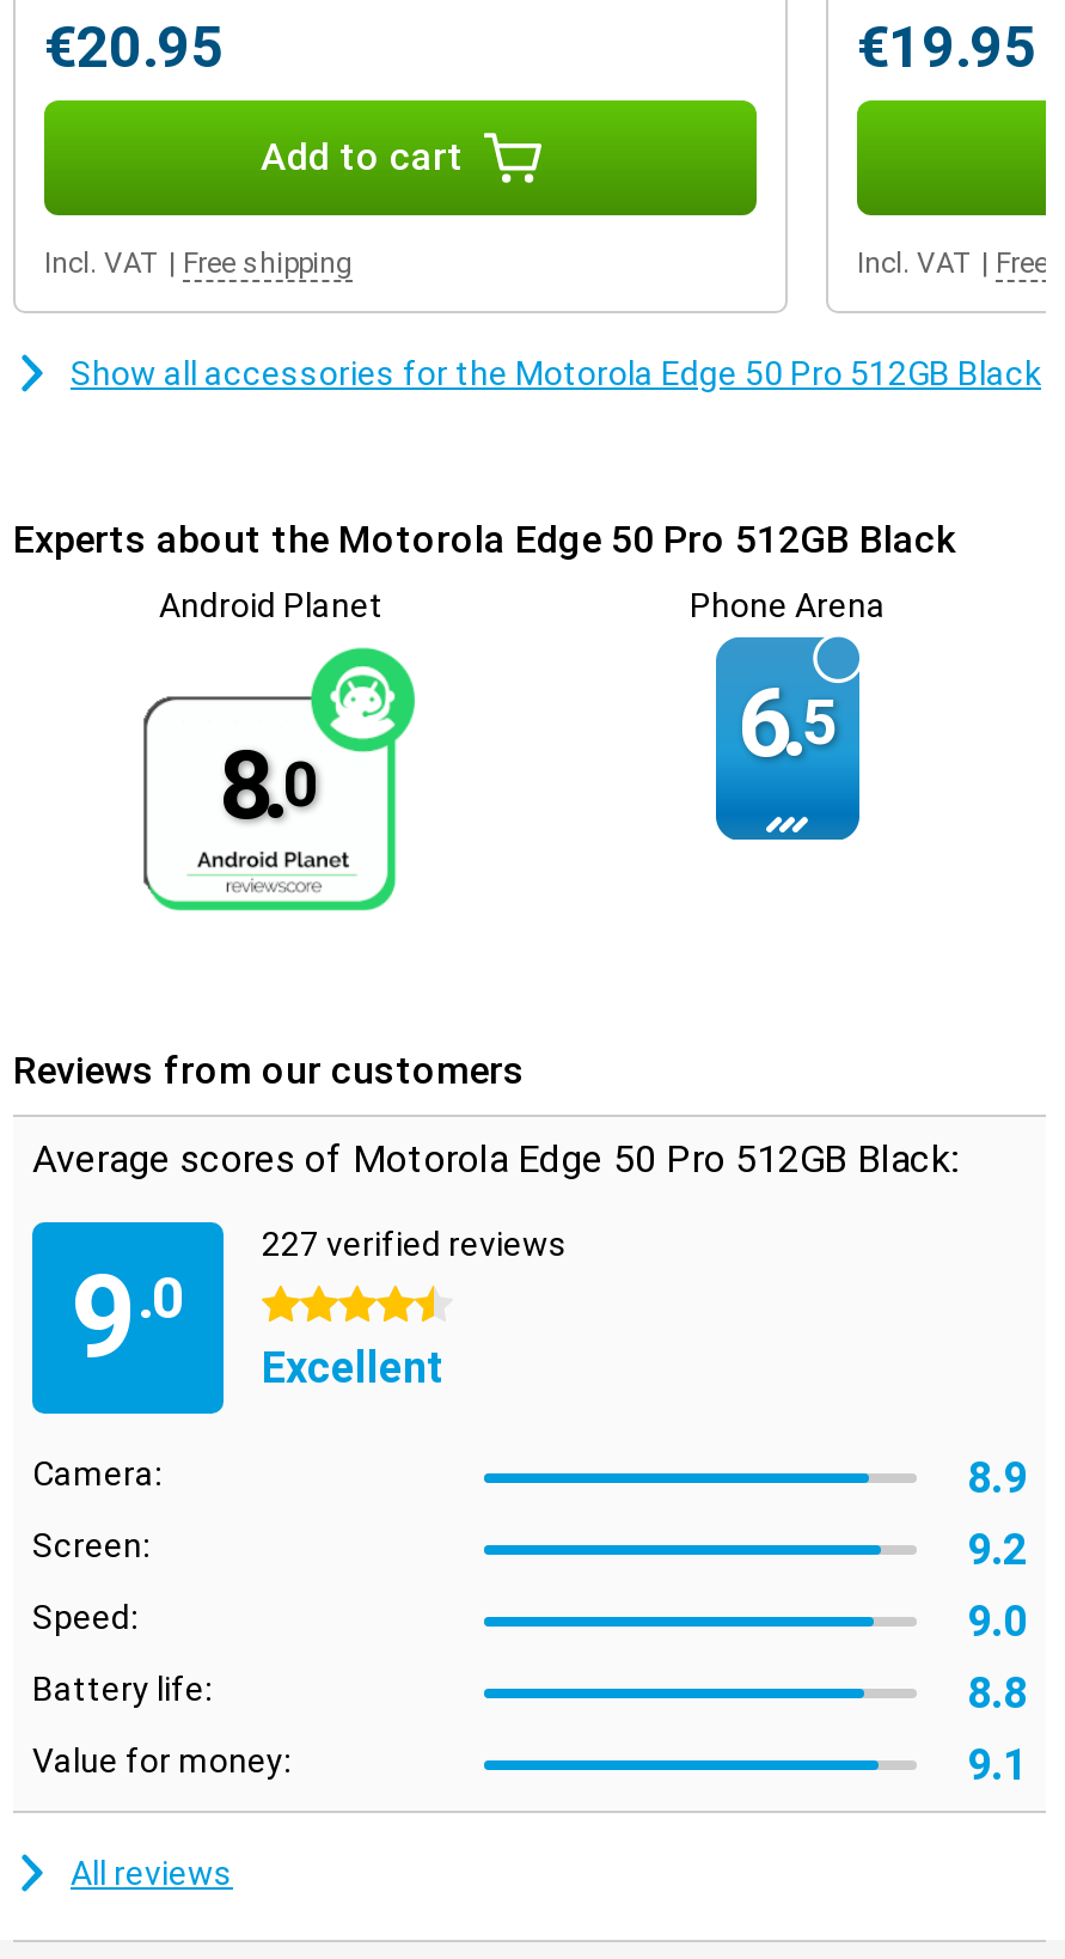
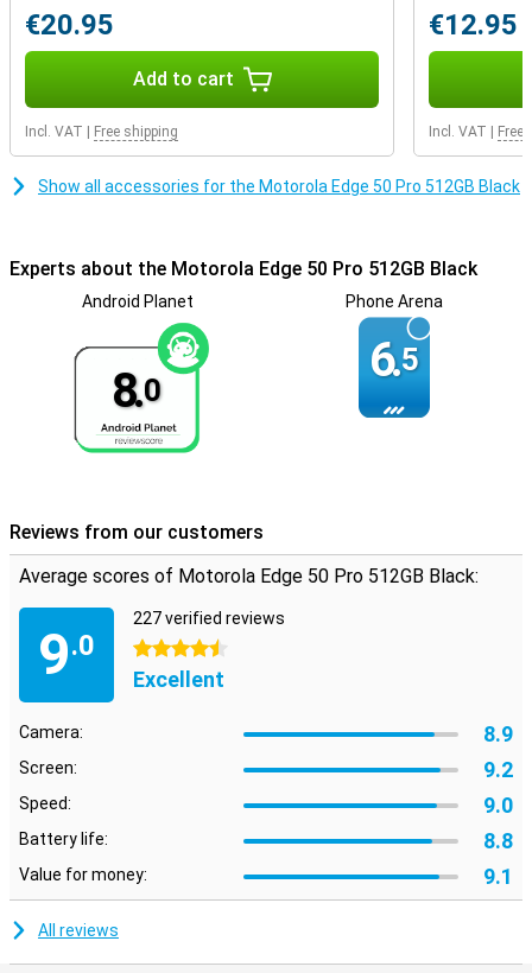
- €19.95
+ €12.95
